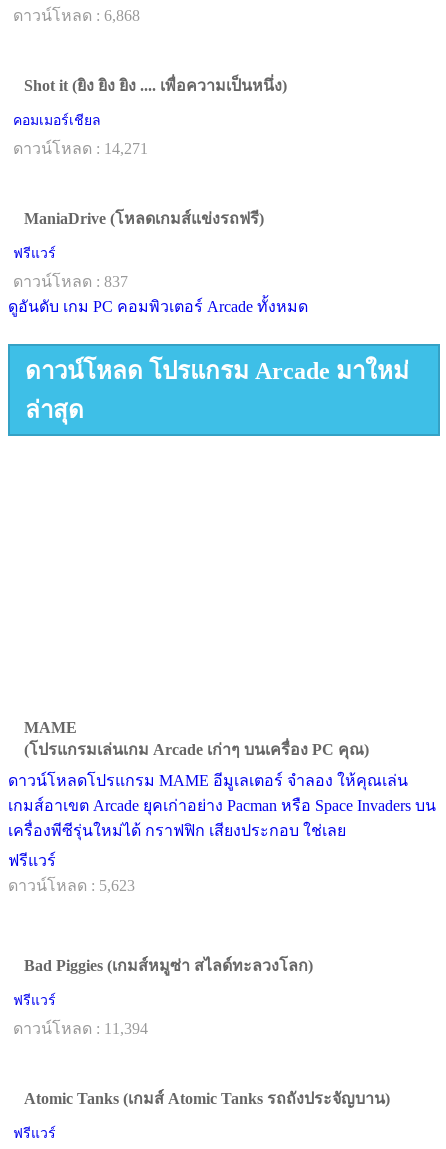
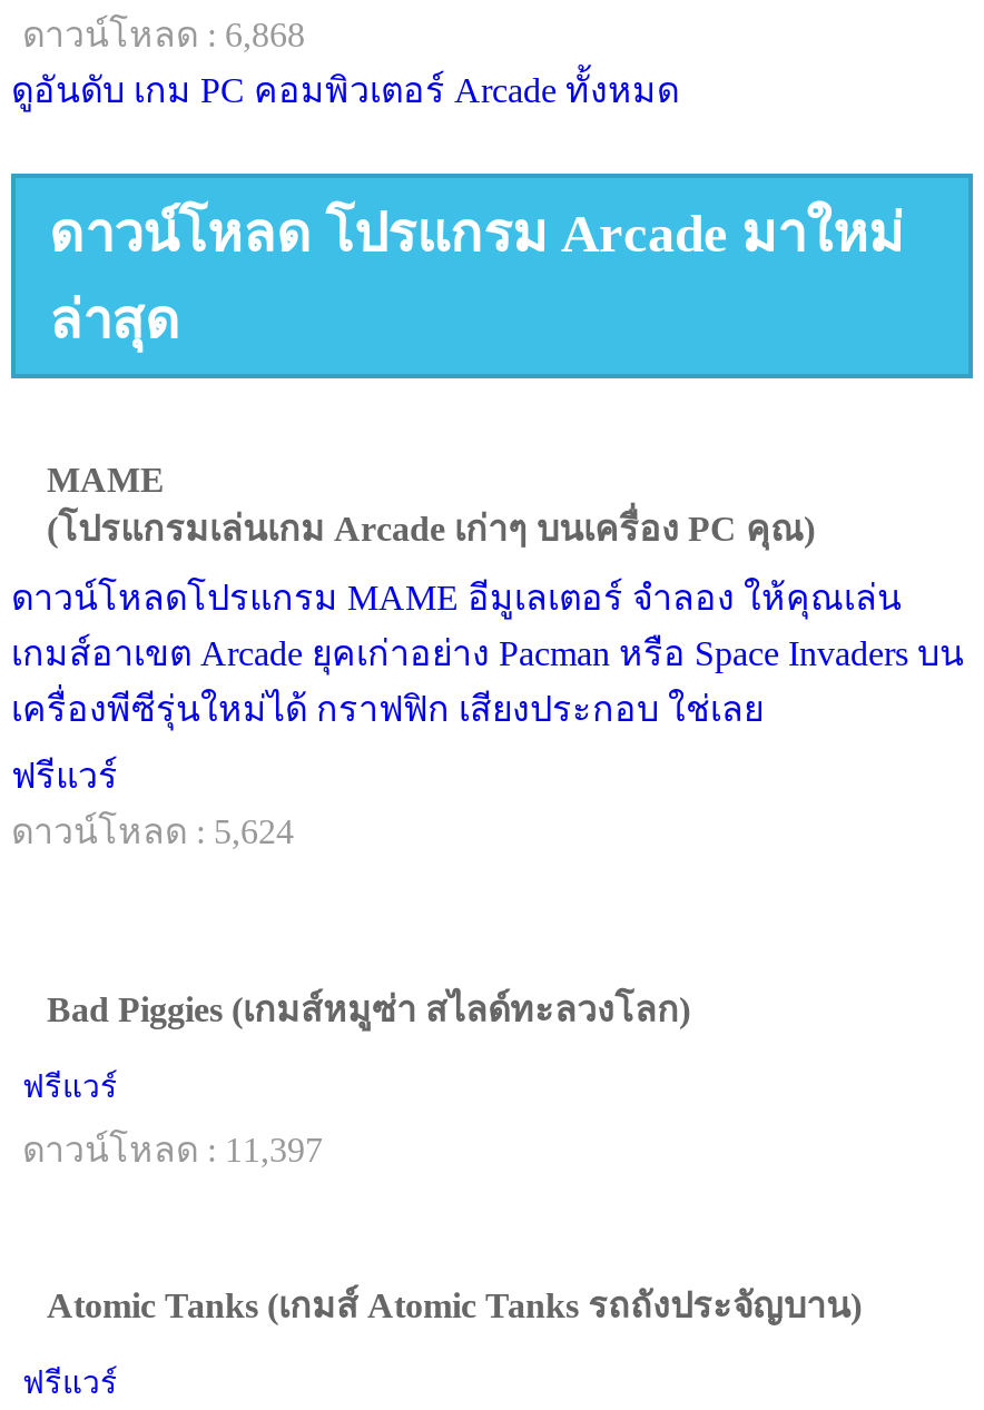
- Shot it (ยิง ยิง ยิง .... เพื่อความเป็นหนึ่ง)
- คอมเมอร์เชียล
- ดาวน์โหลด : 14,271

- ManiaDrive (โหลดเกมส์แข่งรถฟรี)
- ฟรีแวร์
- ดาวน์โหลด : 837

- ดาวน์โหลด : 5,623
+ ดาวน์โหลด : 5,624

- ดาวน์โหลด : 11,394
+ ดาวน์โหลด : 11,397
